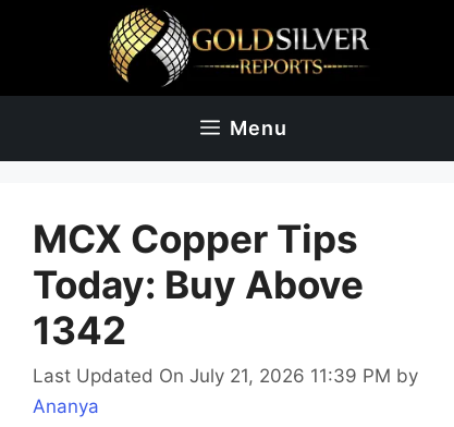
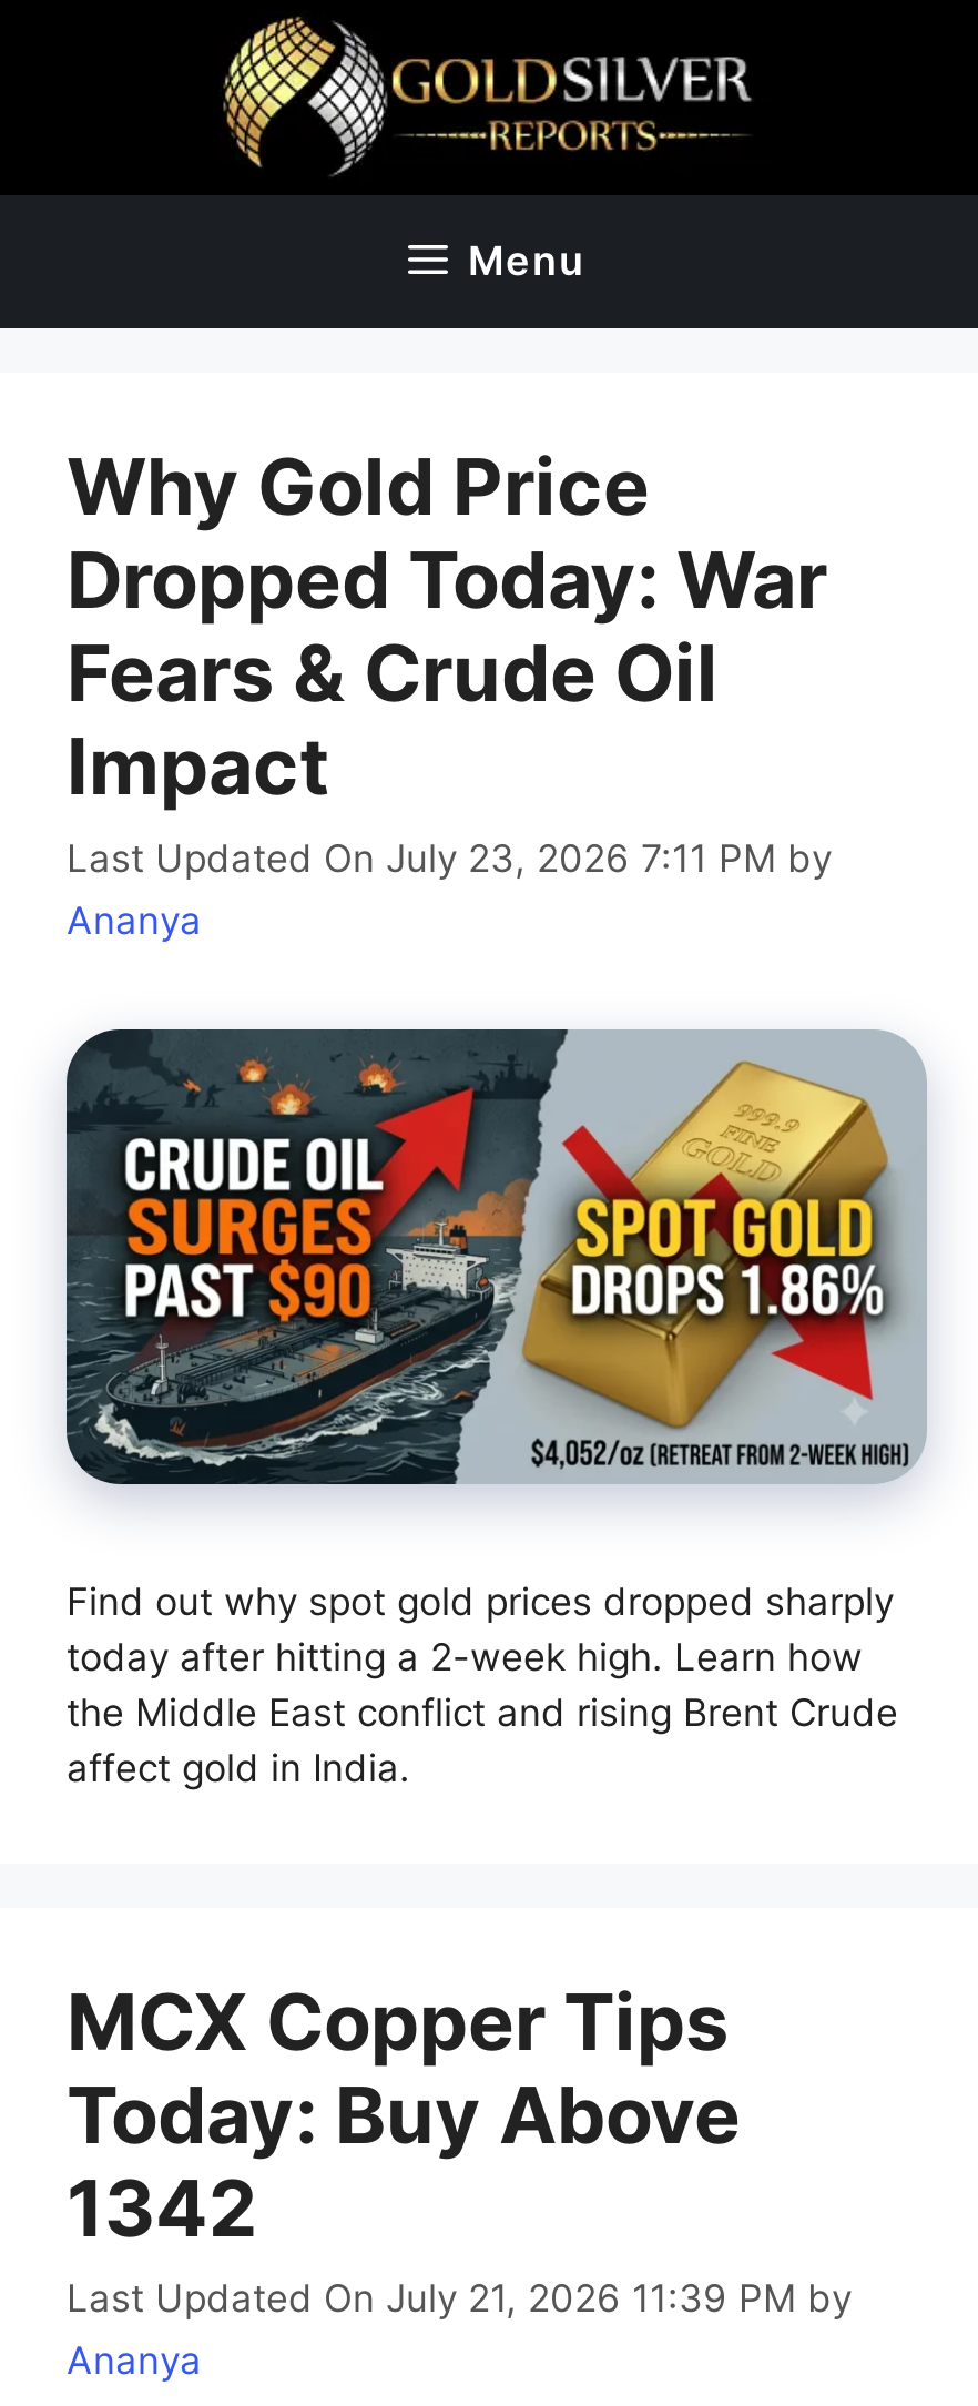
+ [image]
+ Find out why spot gold prices dropped sharply
+ today after hitting a 2-week high. Learn how
+ the Middle East conflict and rising Brent Crude
+ affect gold in India.

+ Why Gold Price
+ Dropped Today: War
+ Fears & Crude Oil
+ Impact
+ Last Updated On July 23, 2026 7:11 PM by
+ Ananya
